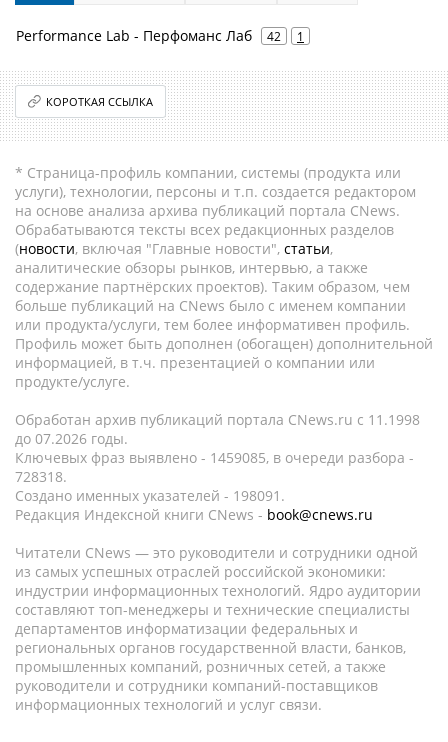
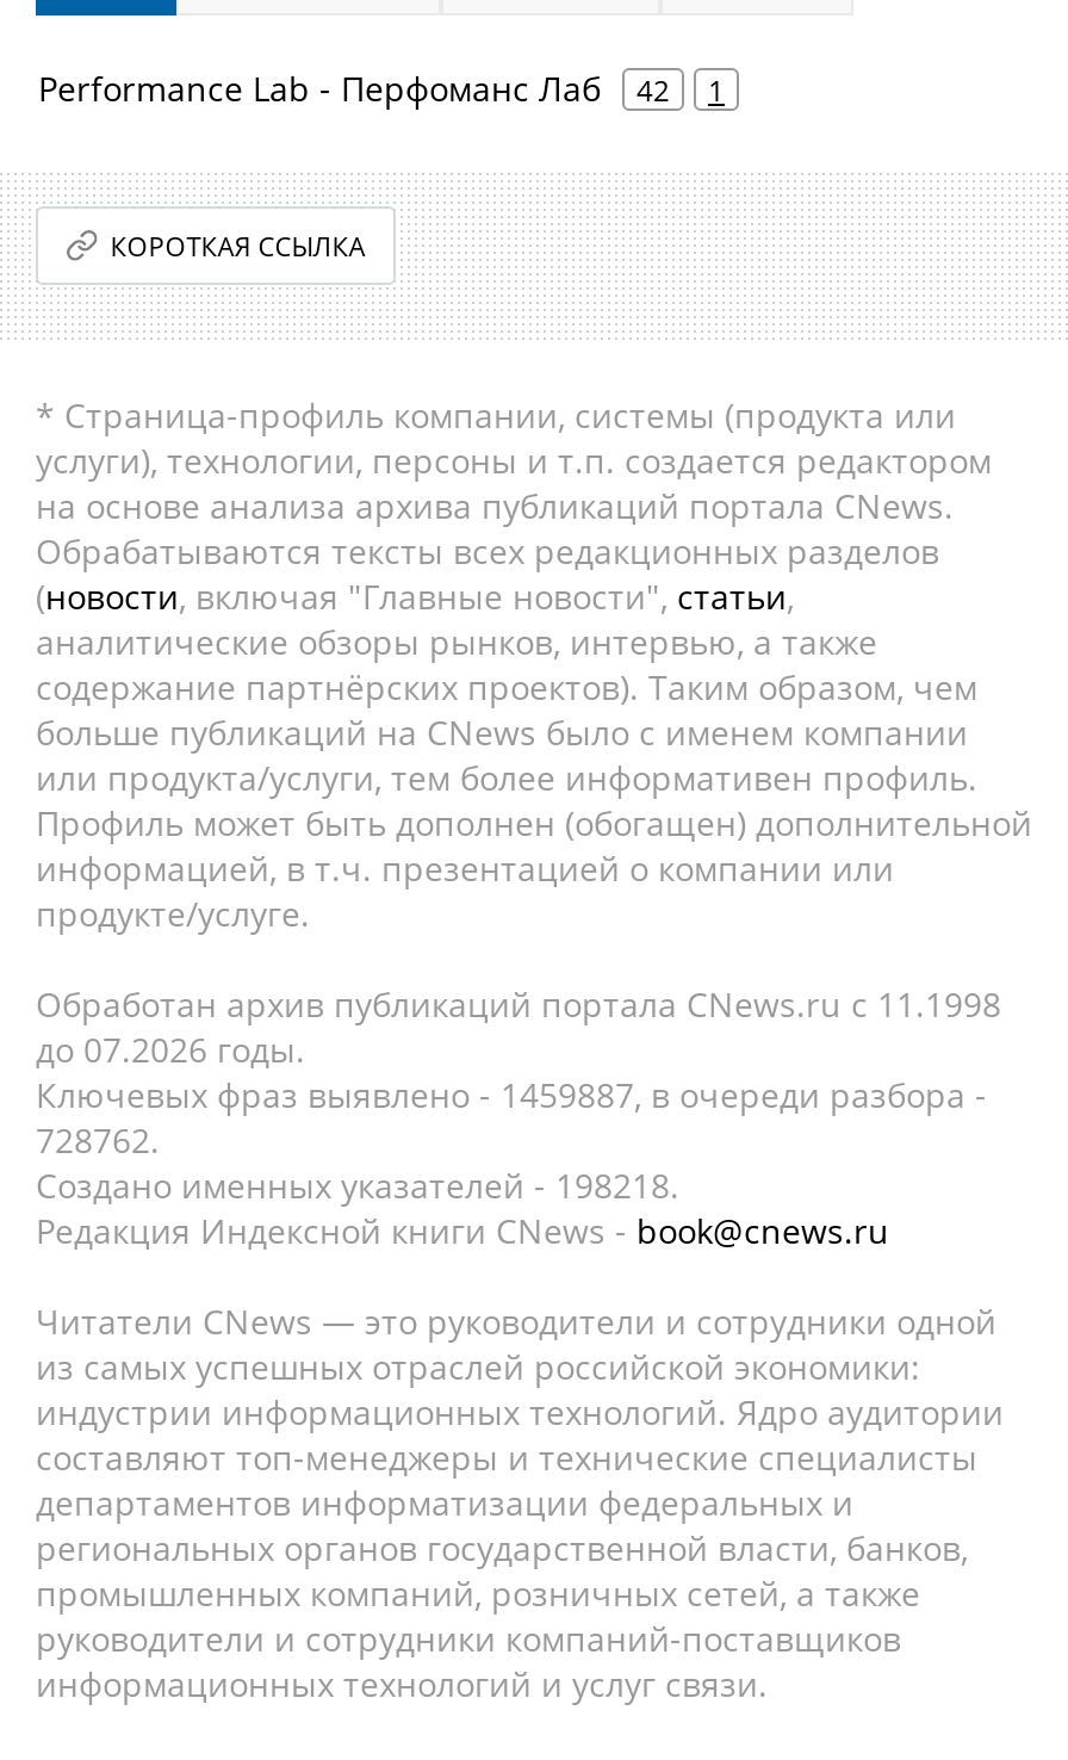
- Ключевых фраз выявлено - 1459085, в очереди разбора -
+ Ключевых фраз выявлено - 1459887, в очереди разбора -

- 728318.
+ 728762.

- Создано именных указателей - 198091.
+ Создано именных указателей - 198218.
